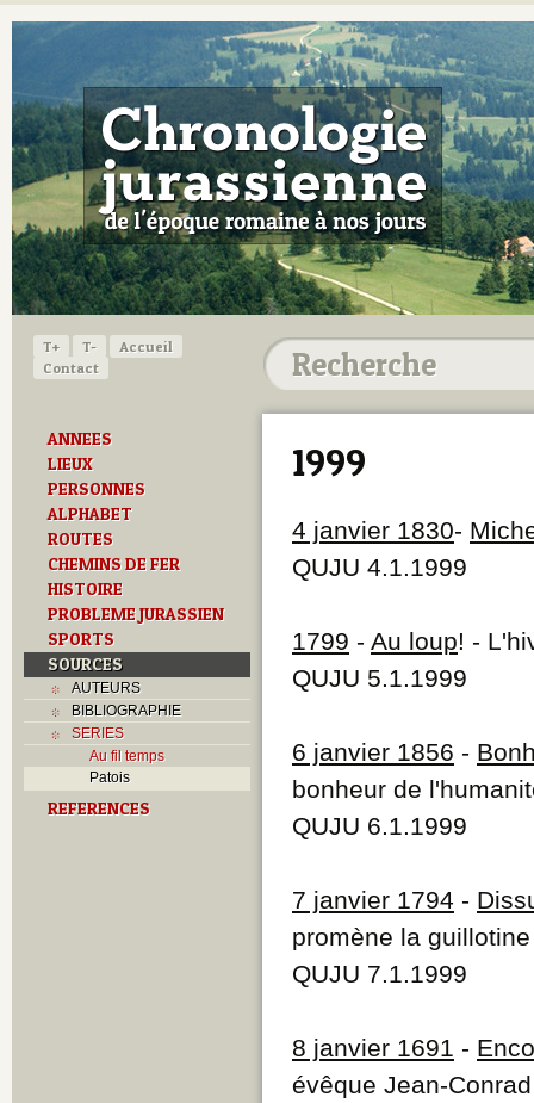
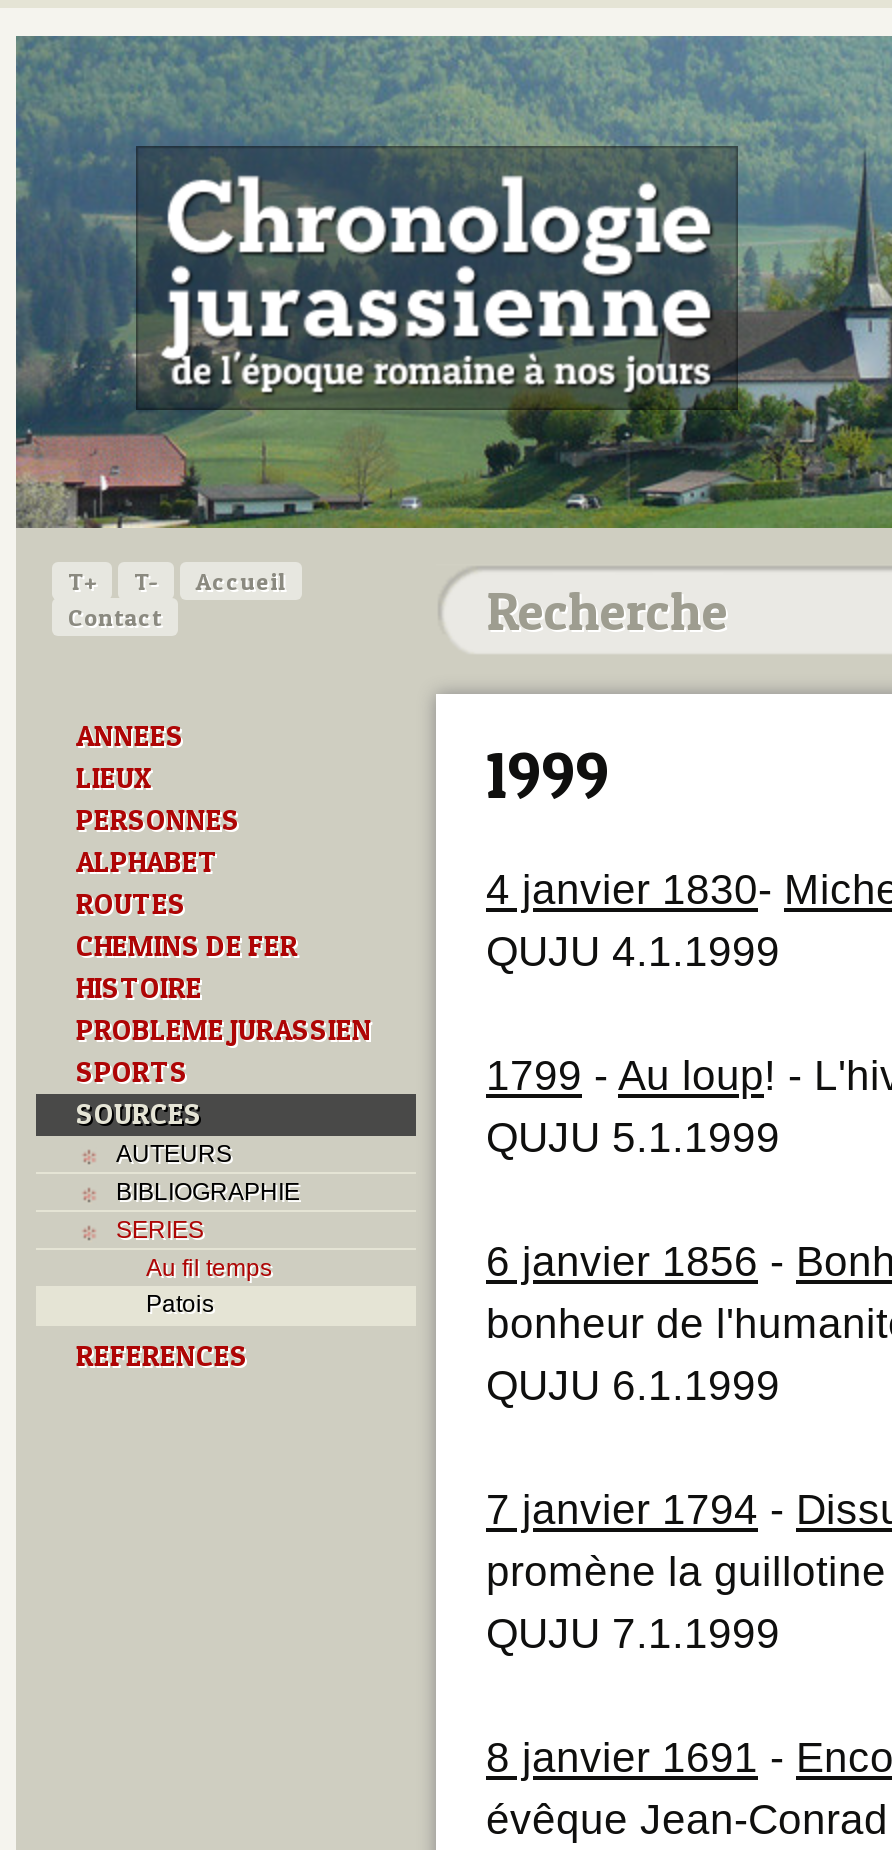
- [image]
+ [image]
